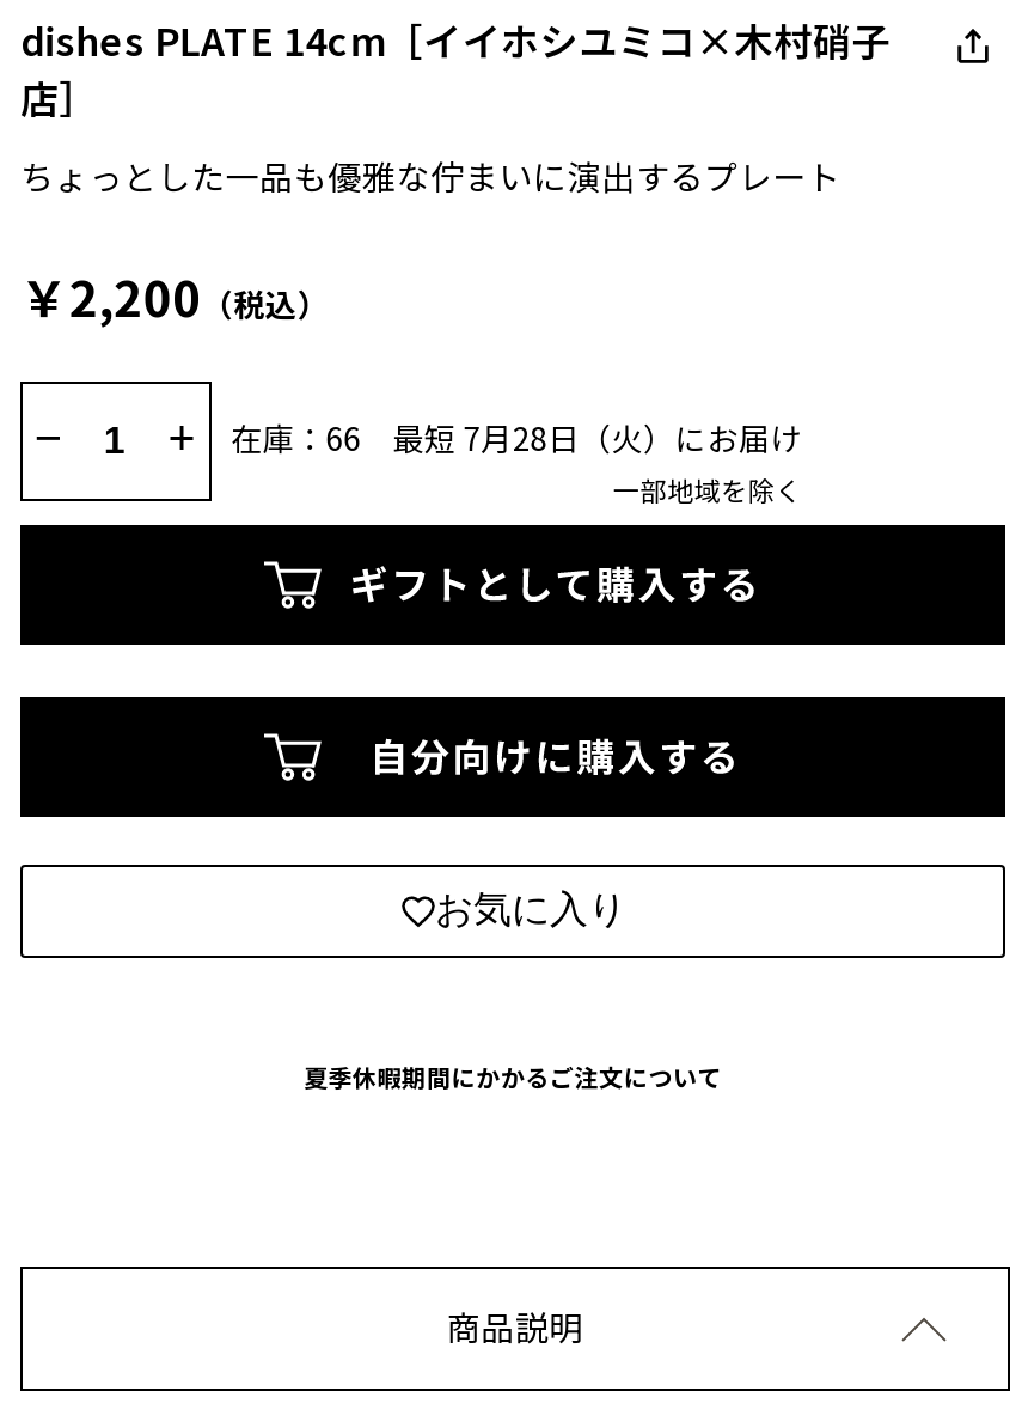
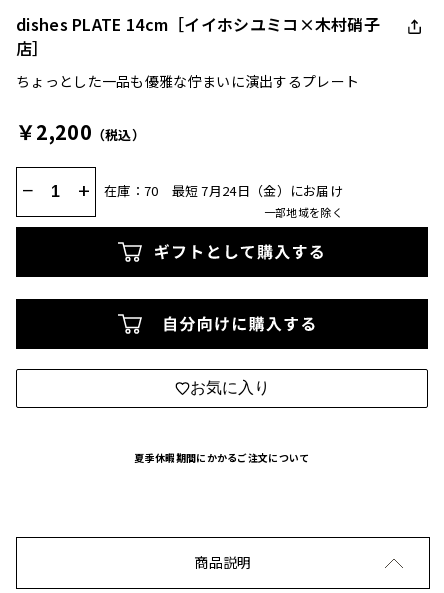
- 在庫：66
+ 在庫：70

- 最短 7月28日（火）にお届け
+ 最短 7月24日（金）にお届け
